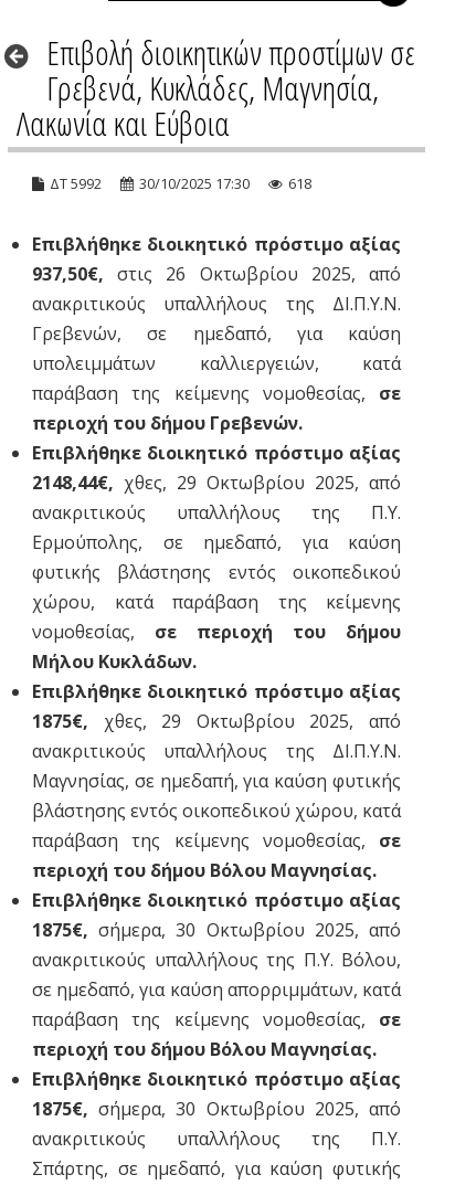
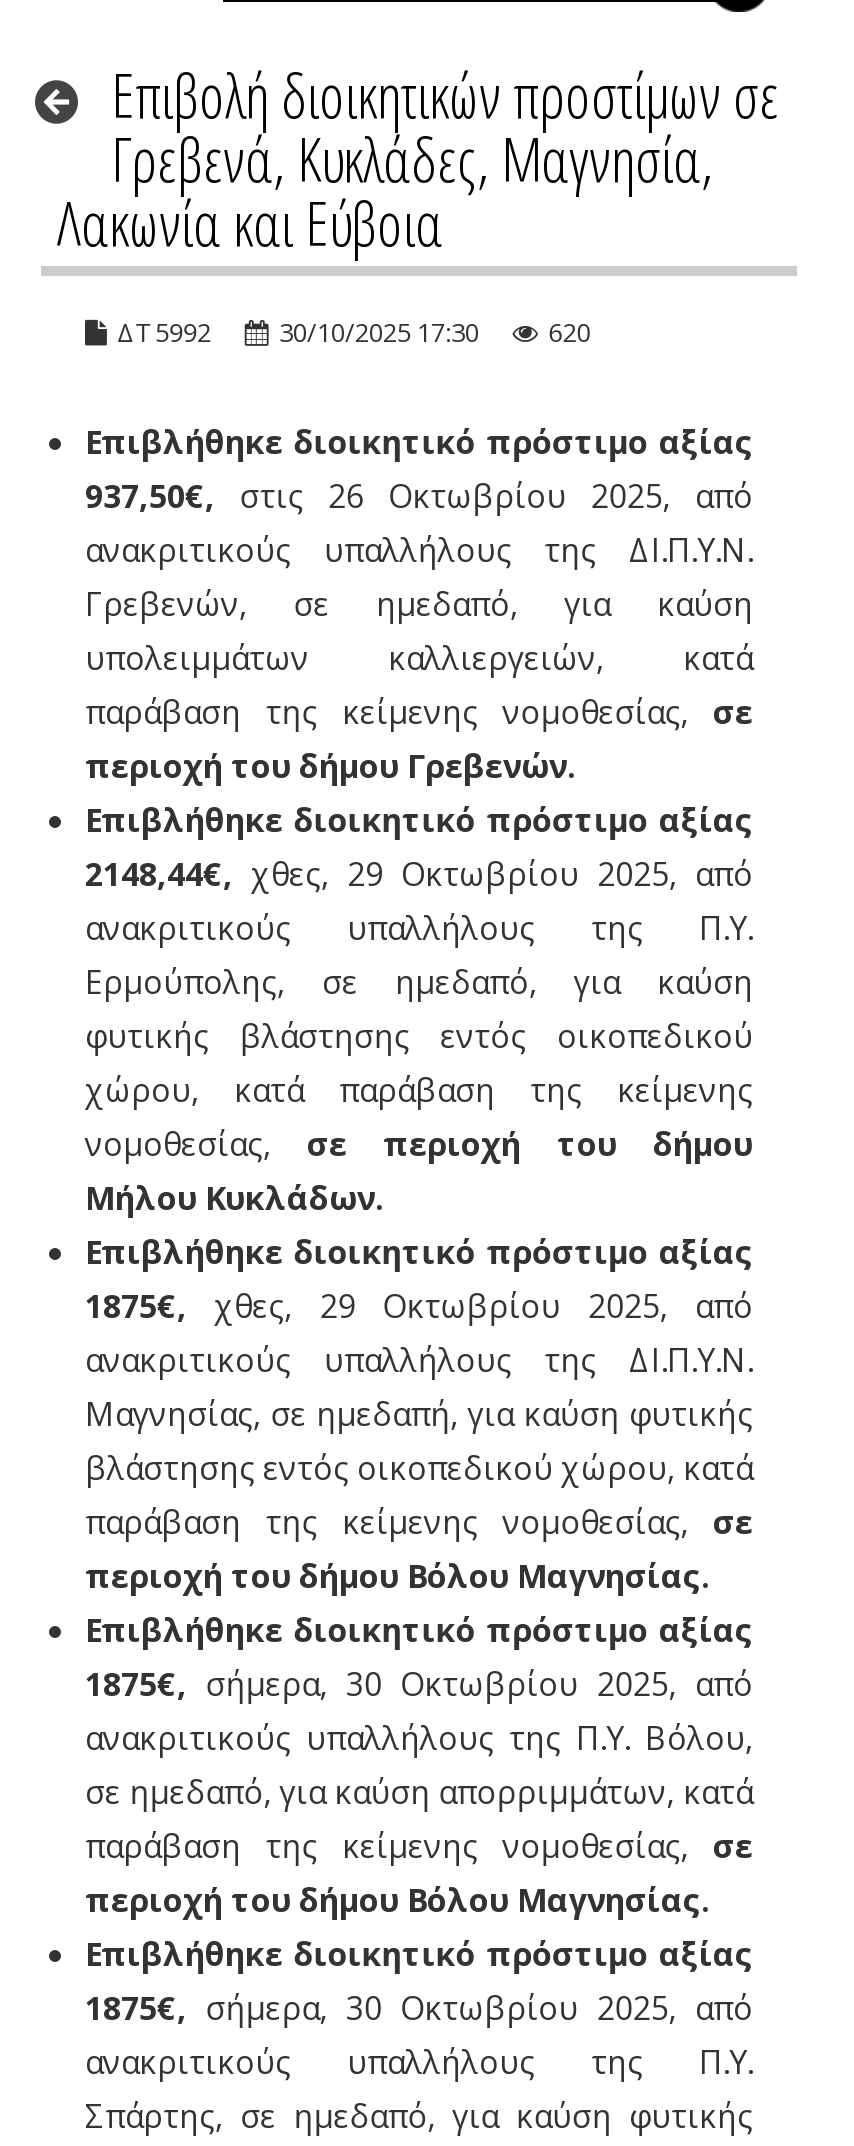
- ΔΤ 5992 30/10/2025 17:30 618
+ ΔΤ 5992 30/10/2025 17:30 620
